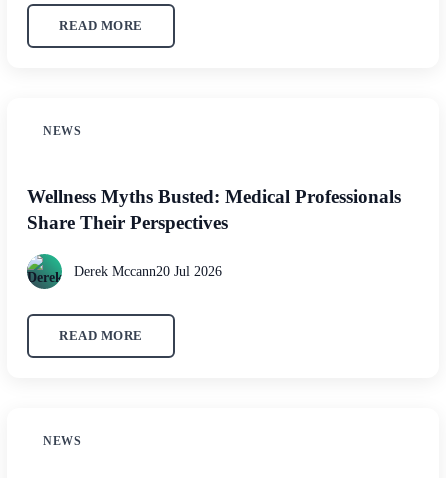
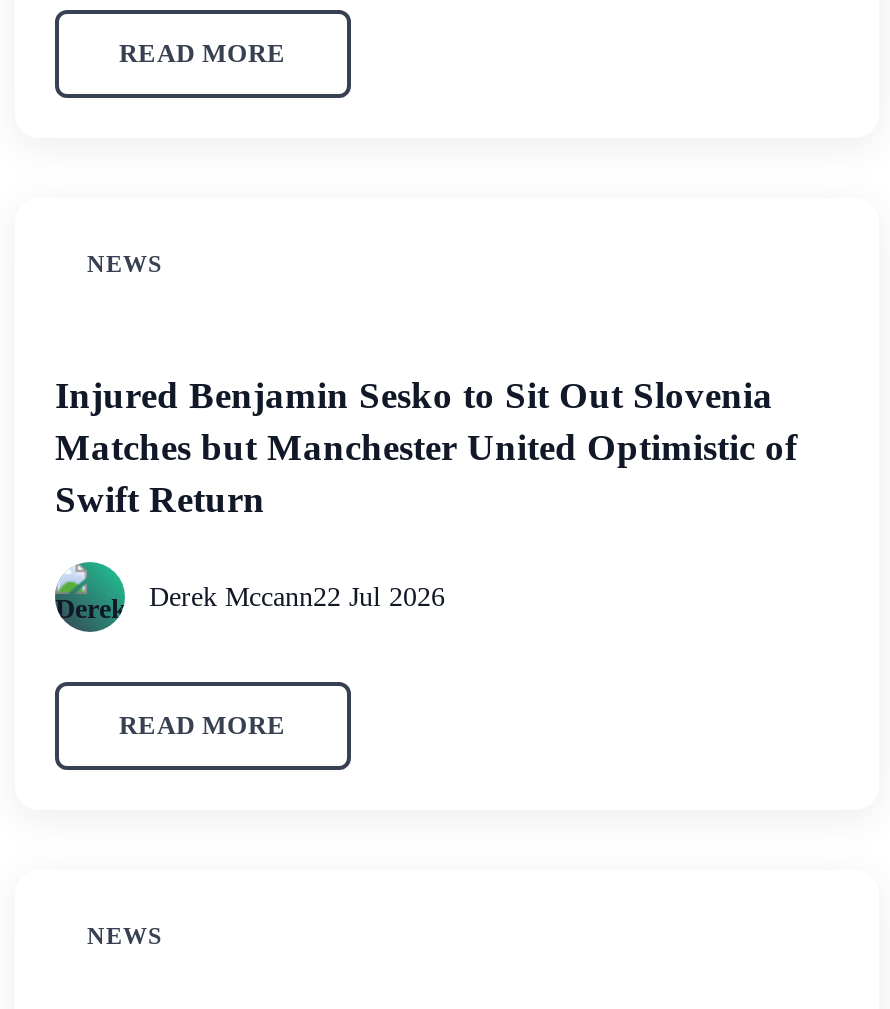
- Wellness Myths Busted: Medical Professionals
- Share Their Perspectives
+ Injured Benjamin Sesko to Sit Out Slovenia
+ Matches but Manchester United Optimistic of
+ Swift Return

- Derek Mccann20 Jul 2026
+ Derek Mccann22 Jul 2026
